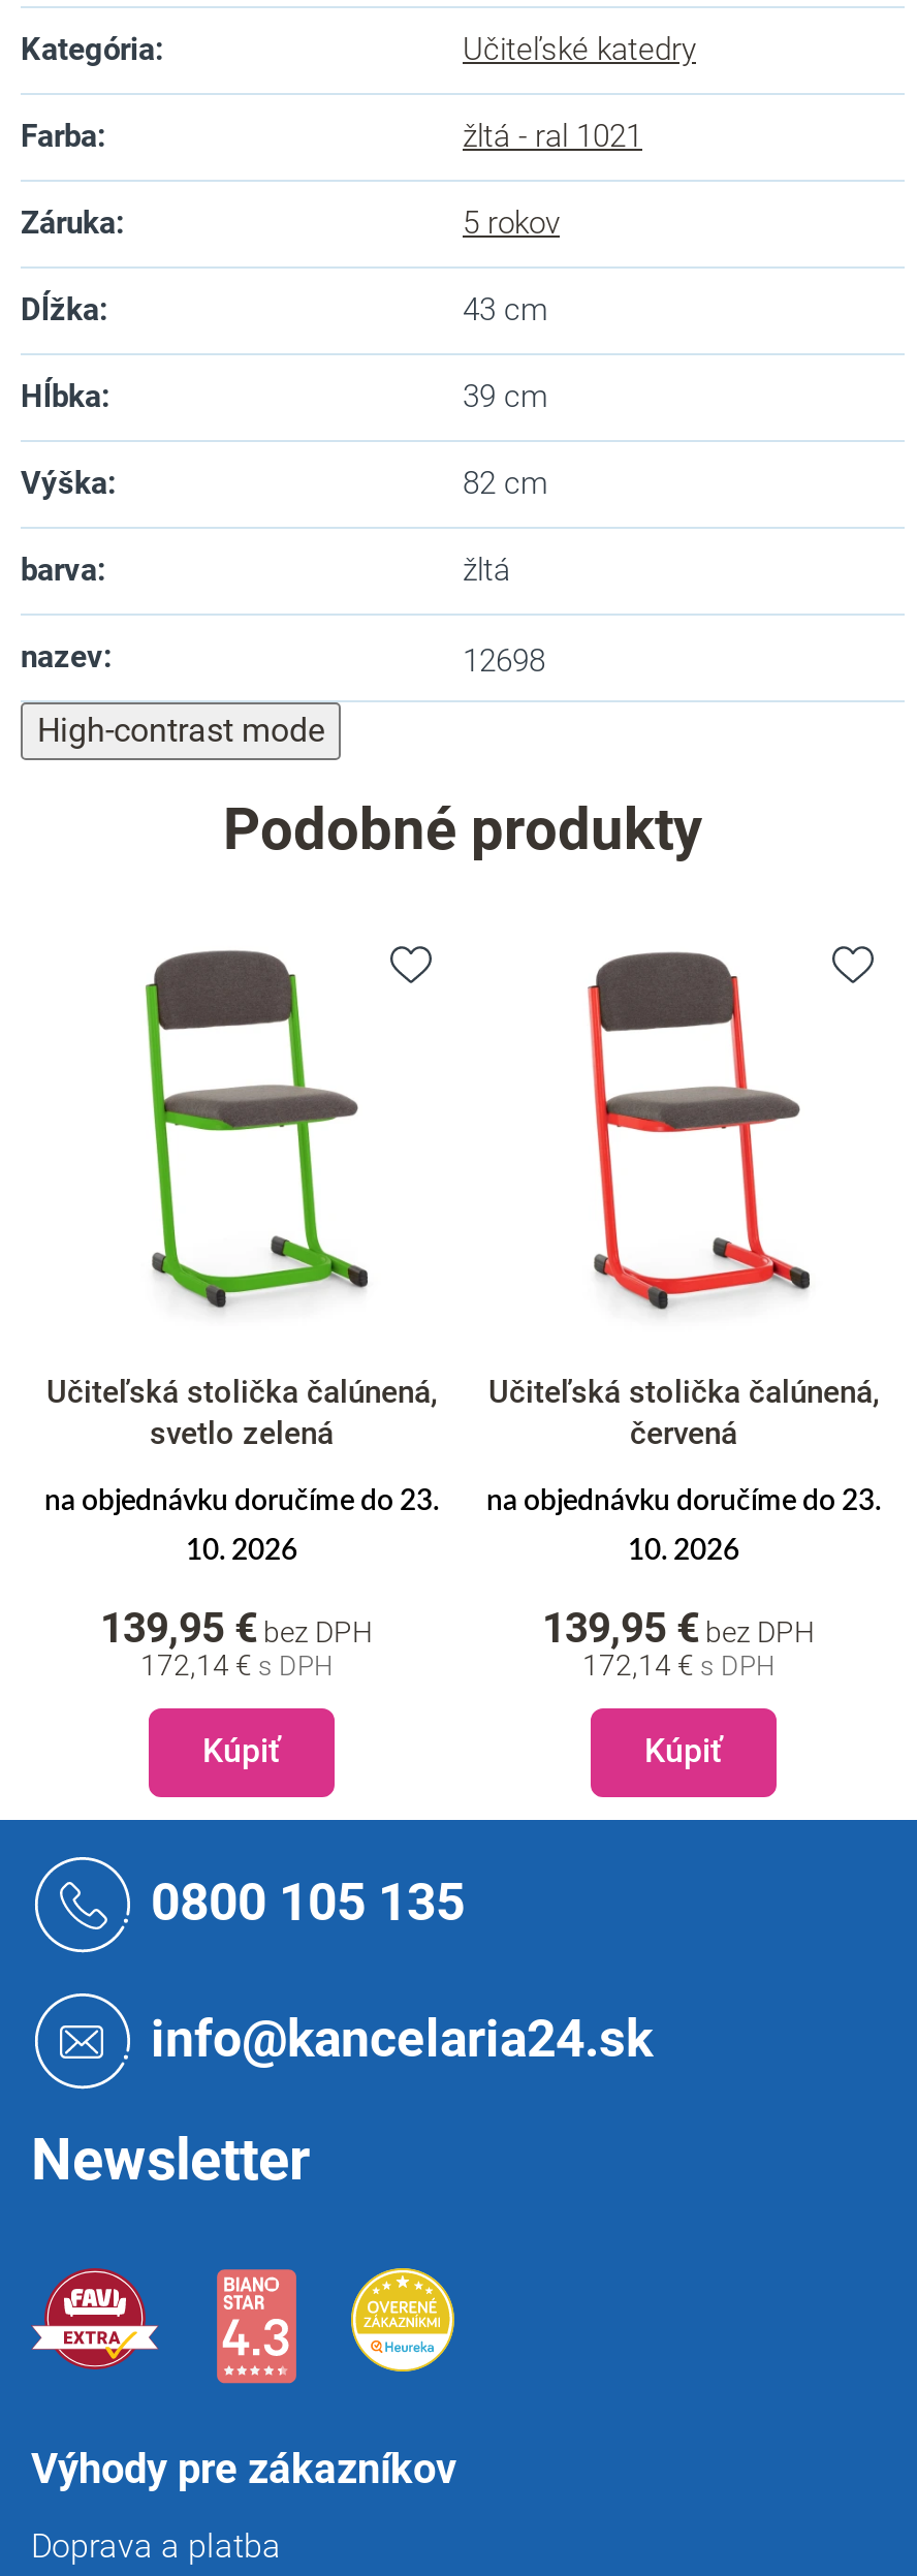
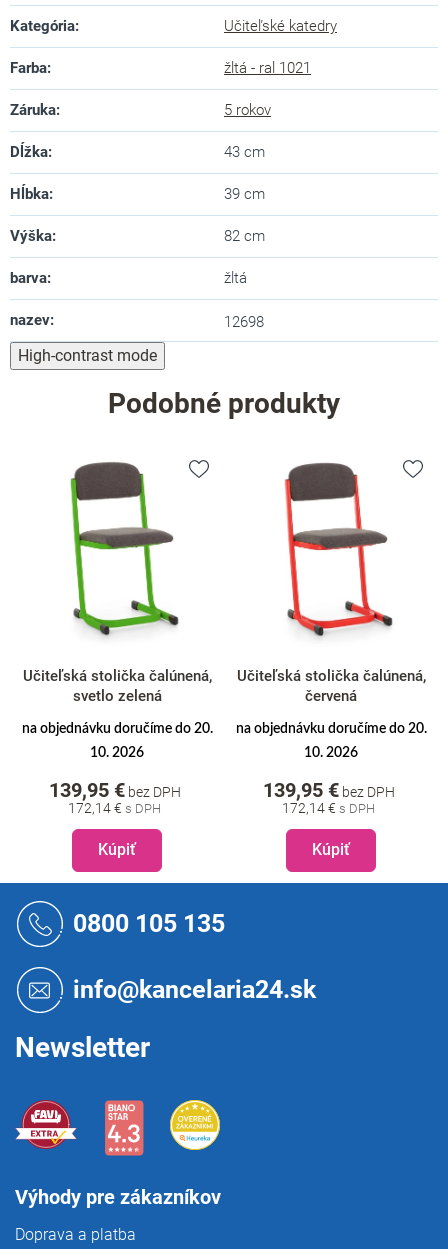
- na objednávku doručíme do 23.
+ na objednávku doručíme do 20.

- na objednávku doručíme do 23.
+ na objednávku doručíme do 20.
